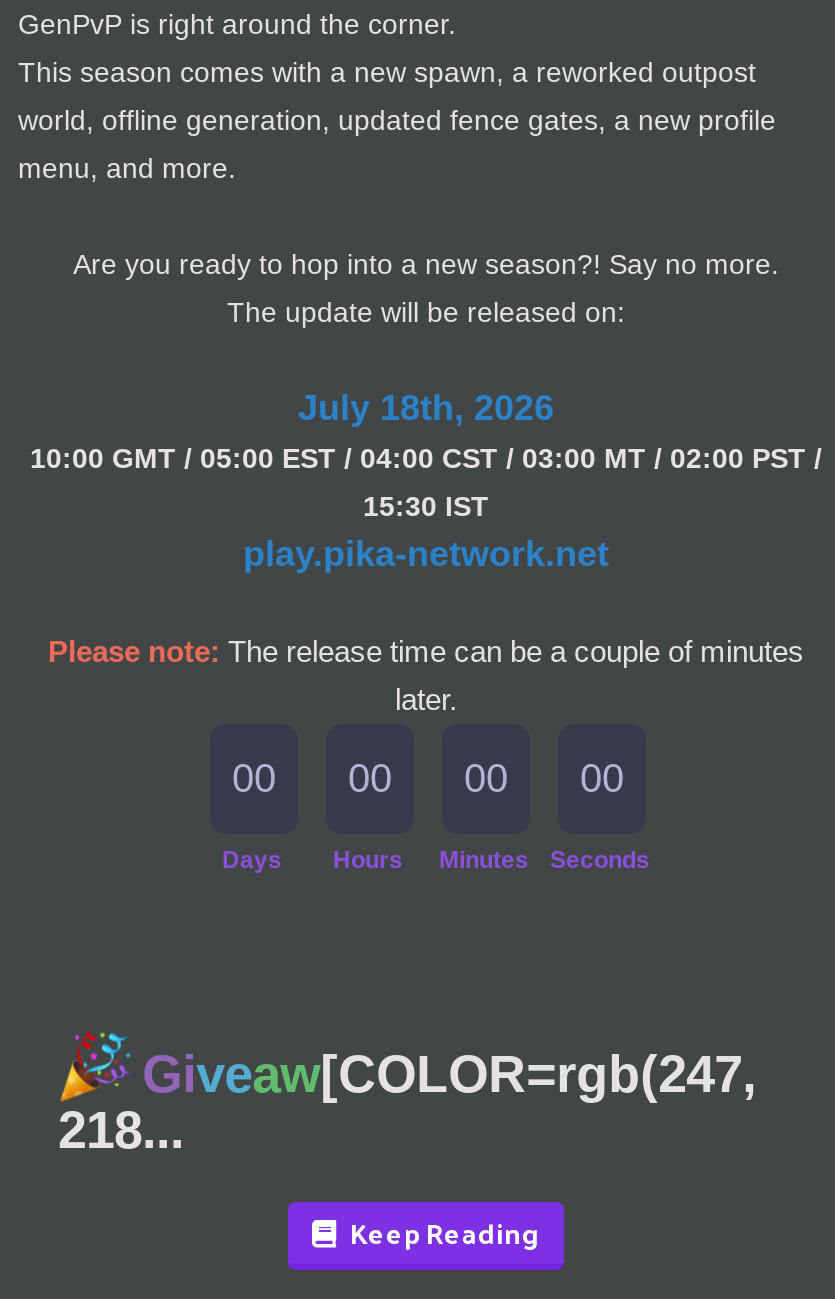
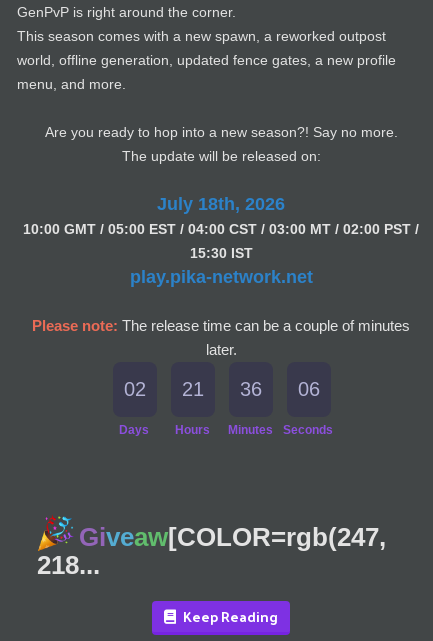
- 00
+ 02

- 00
+ 21

- 00
+ 36

- 00
+ 06
